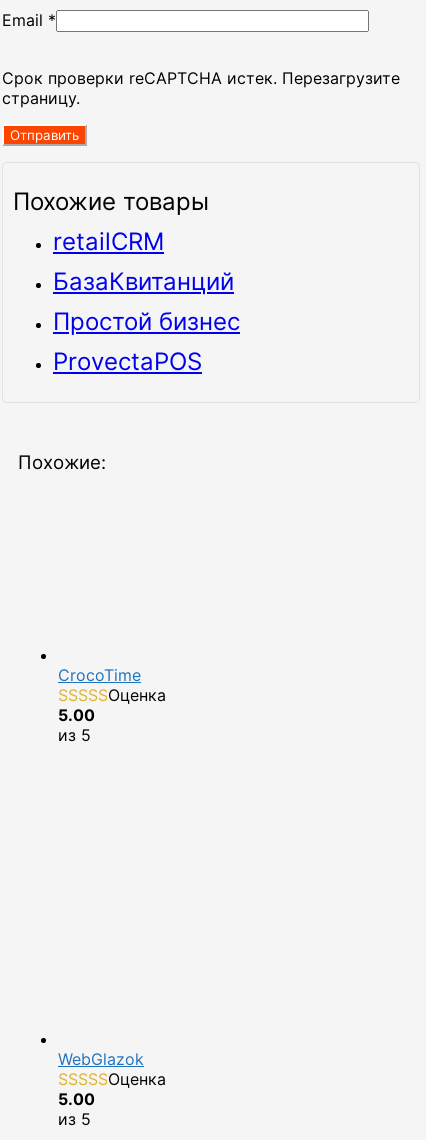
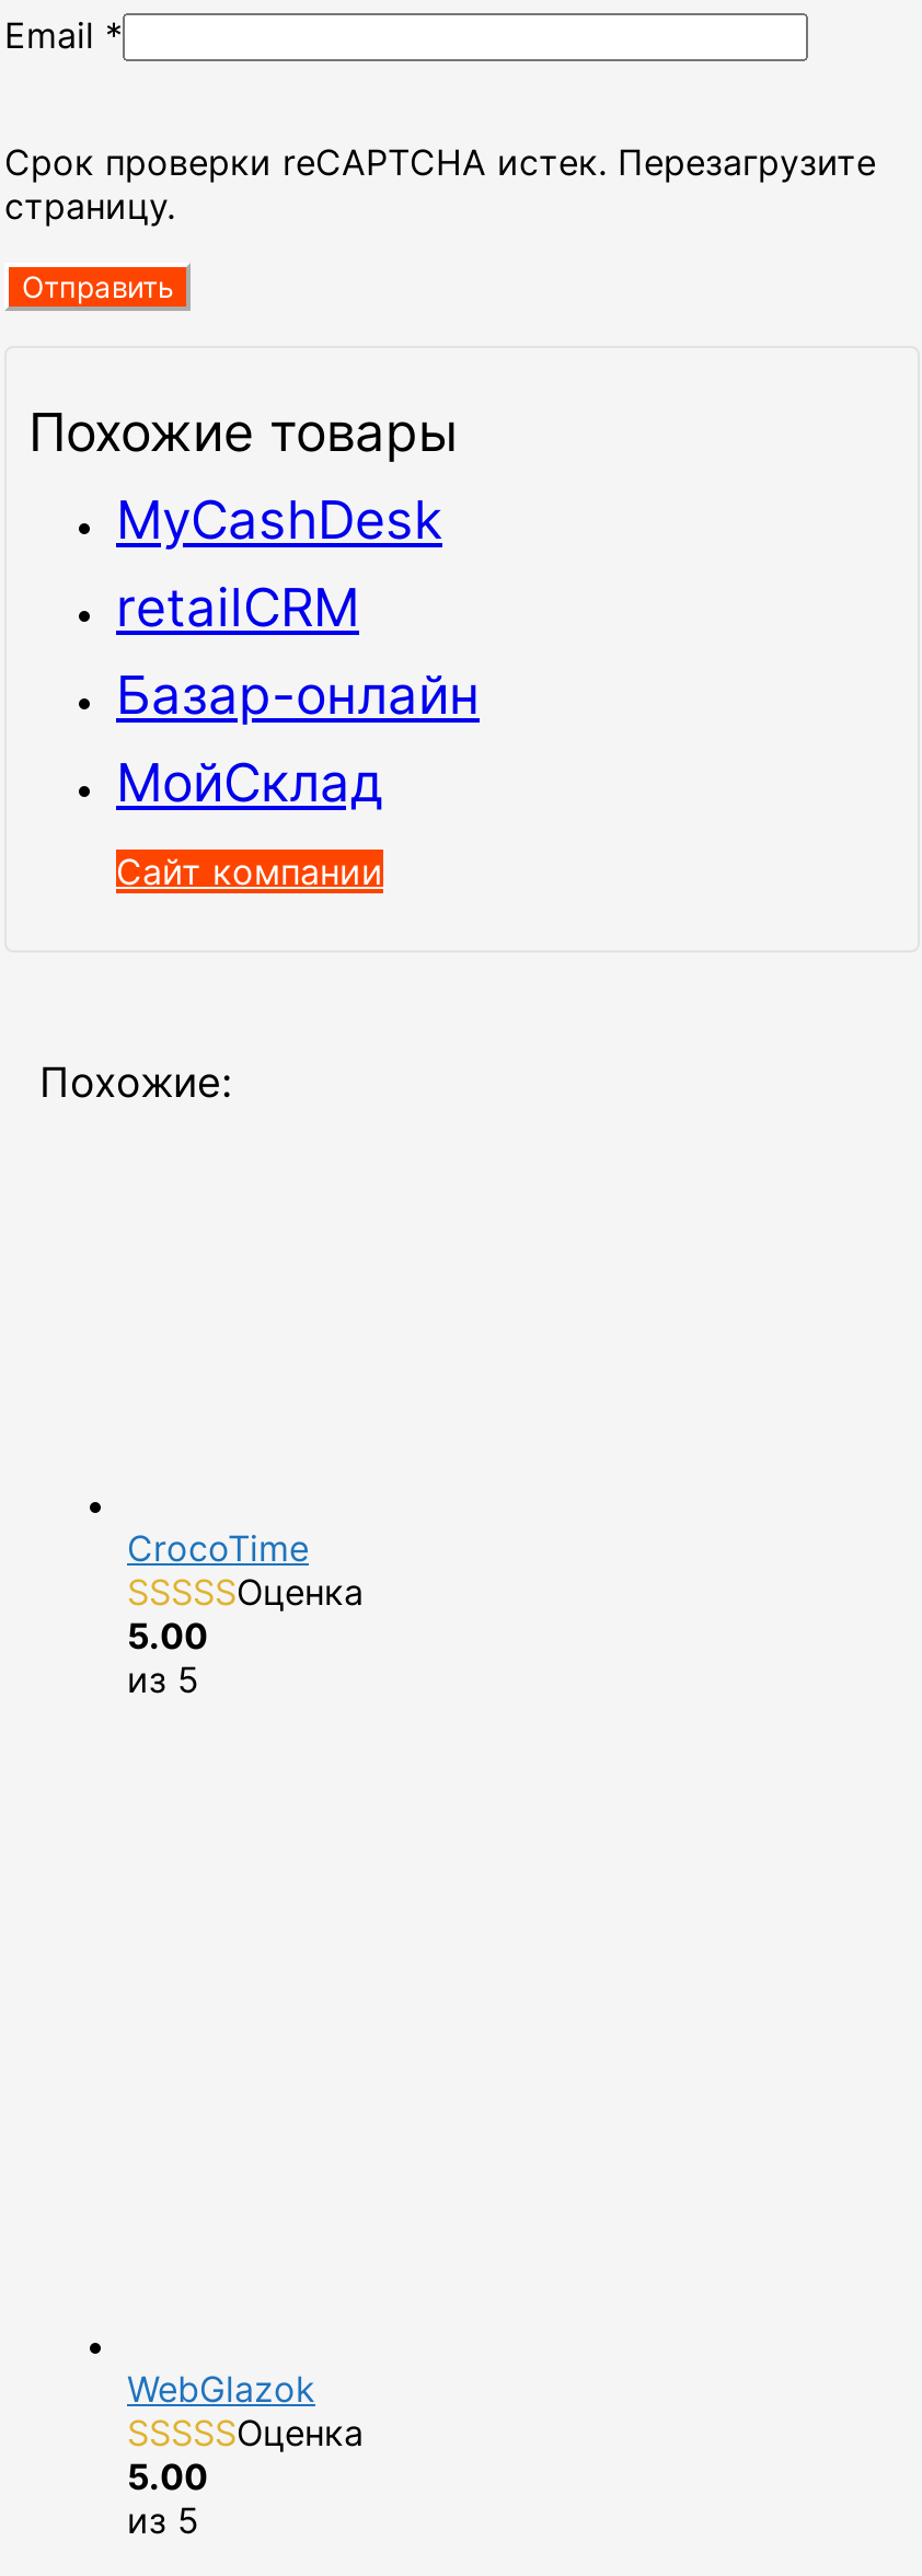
+ MyCashDesk

- БазаКвитанций
- Простой бизнес
- ProvectaPOS
+ Базар-онлайн
+ МойСклад
+ Сайт компании
